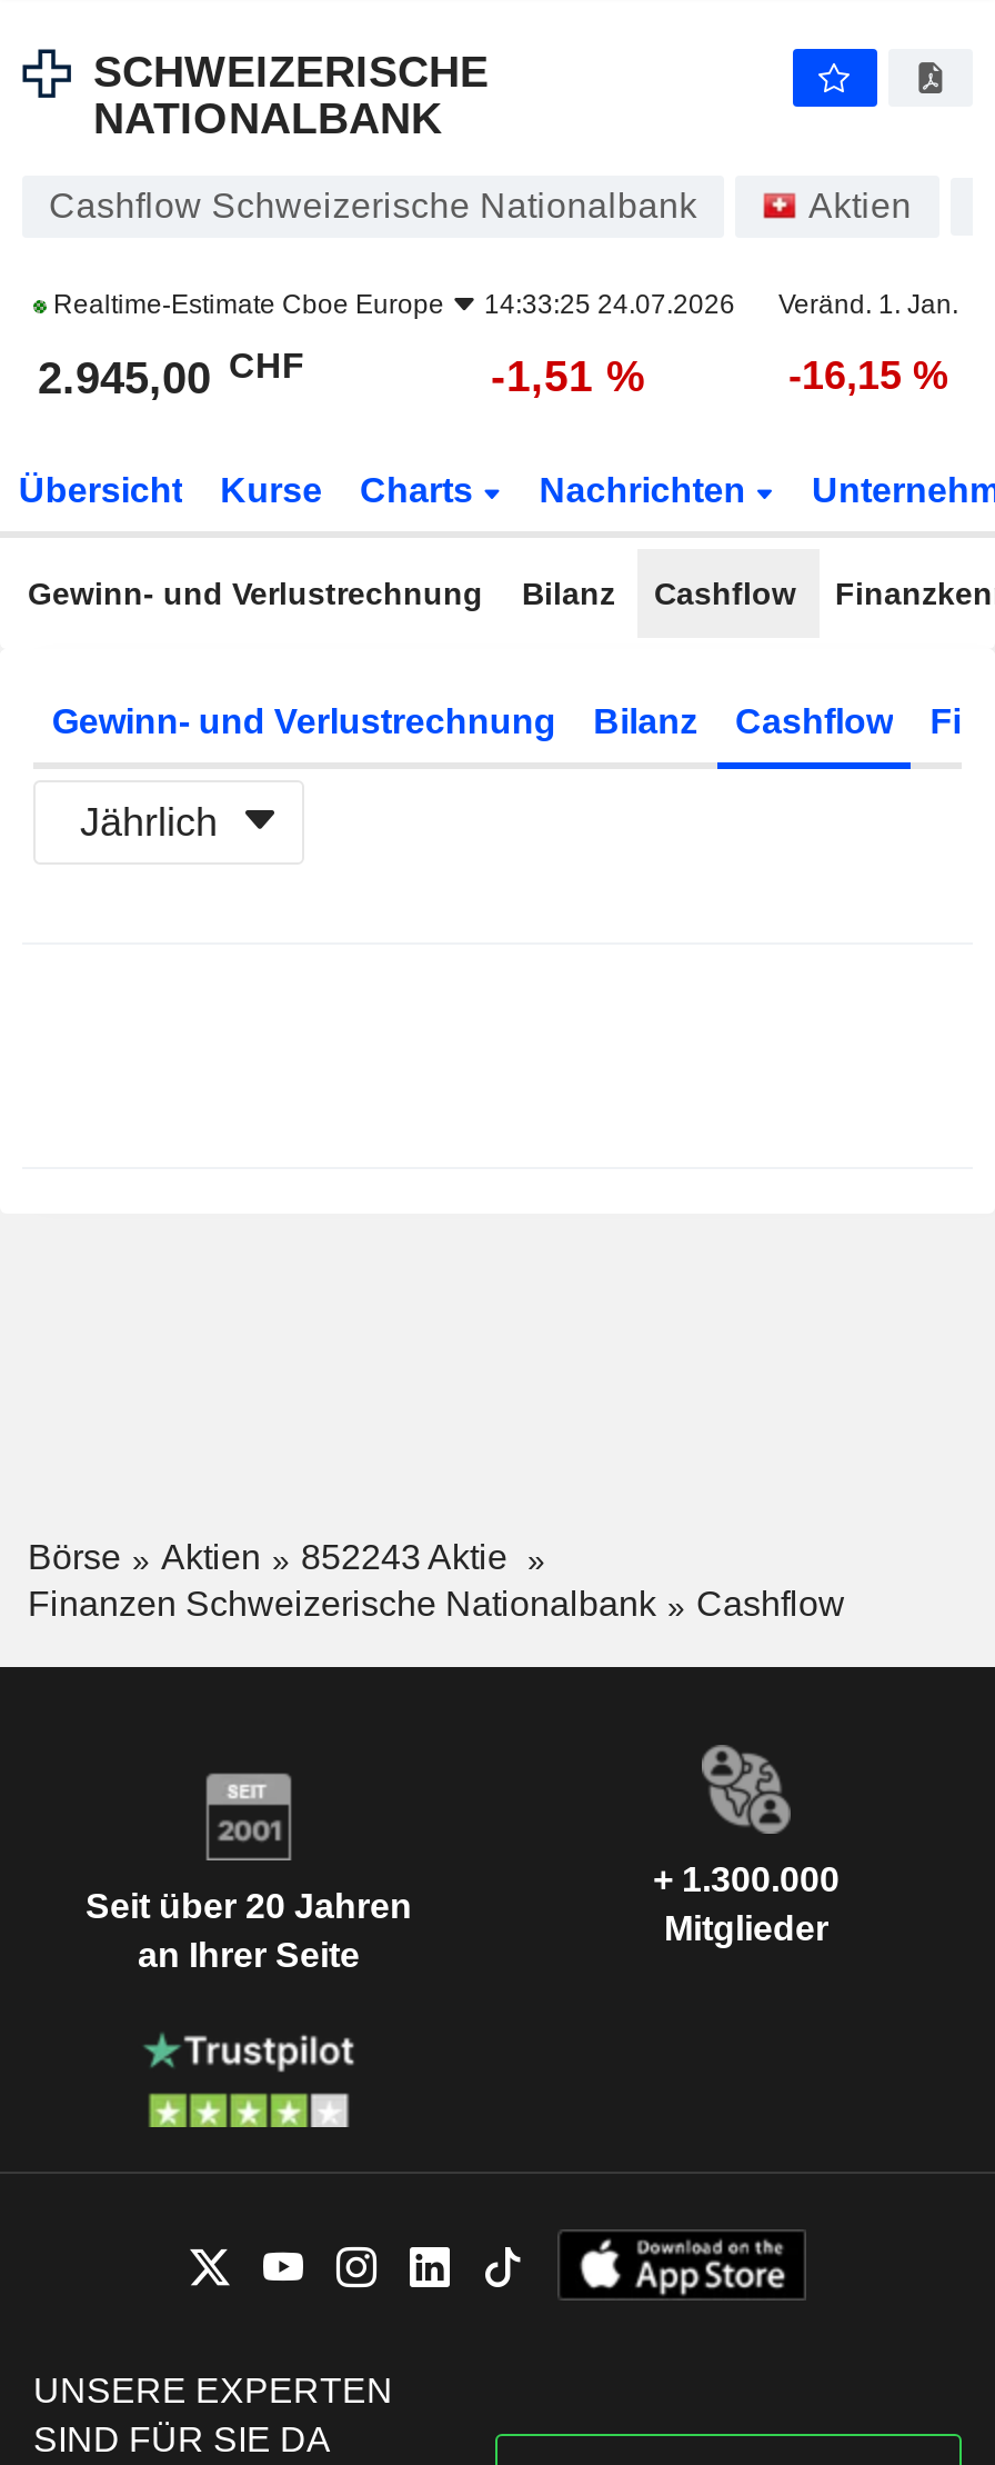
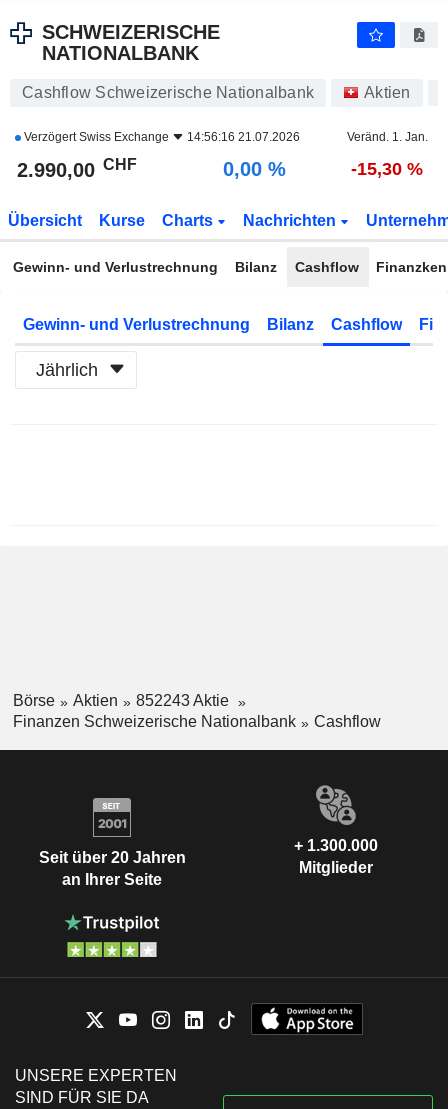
- Realtime-Estimate Cboe Europe
- 14:33:25 24.07.2026
+ Verzögert Swiss Exchange
+ 14:56:16 21.07.2026

- 2.945,00 CHF
+ 2.990,00 CHF

- -1,51 %
+ 0,00 %

- -16,15 %
+ -15,30 %
